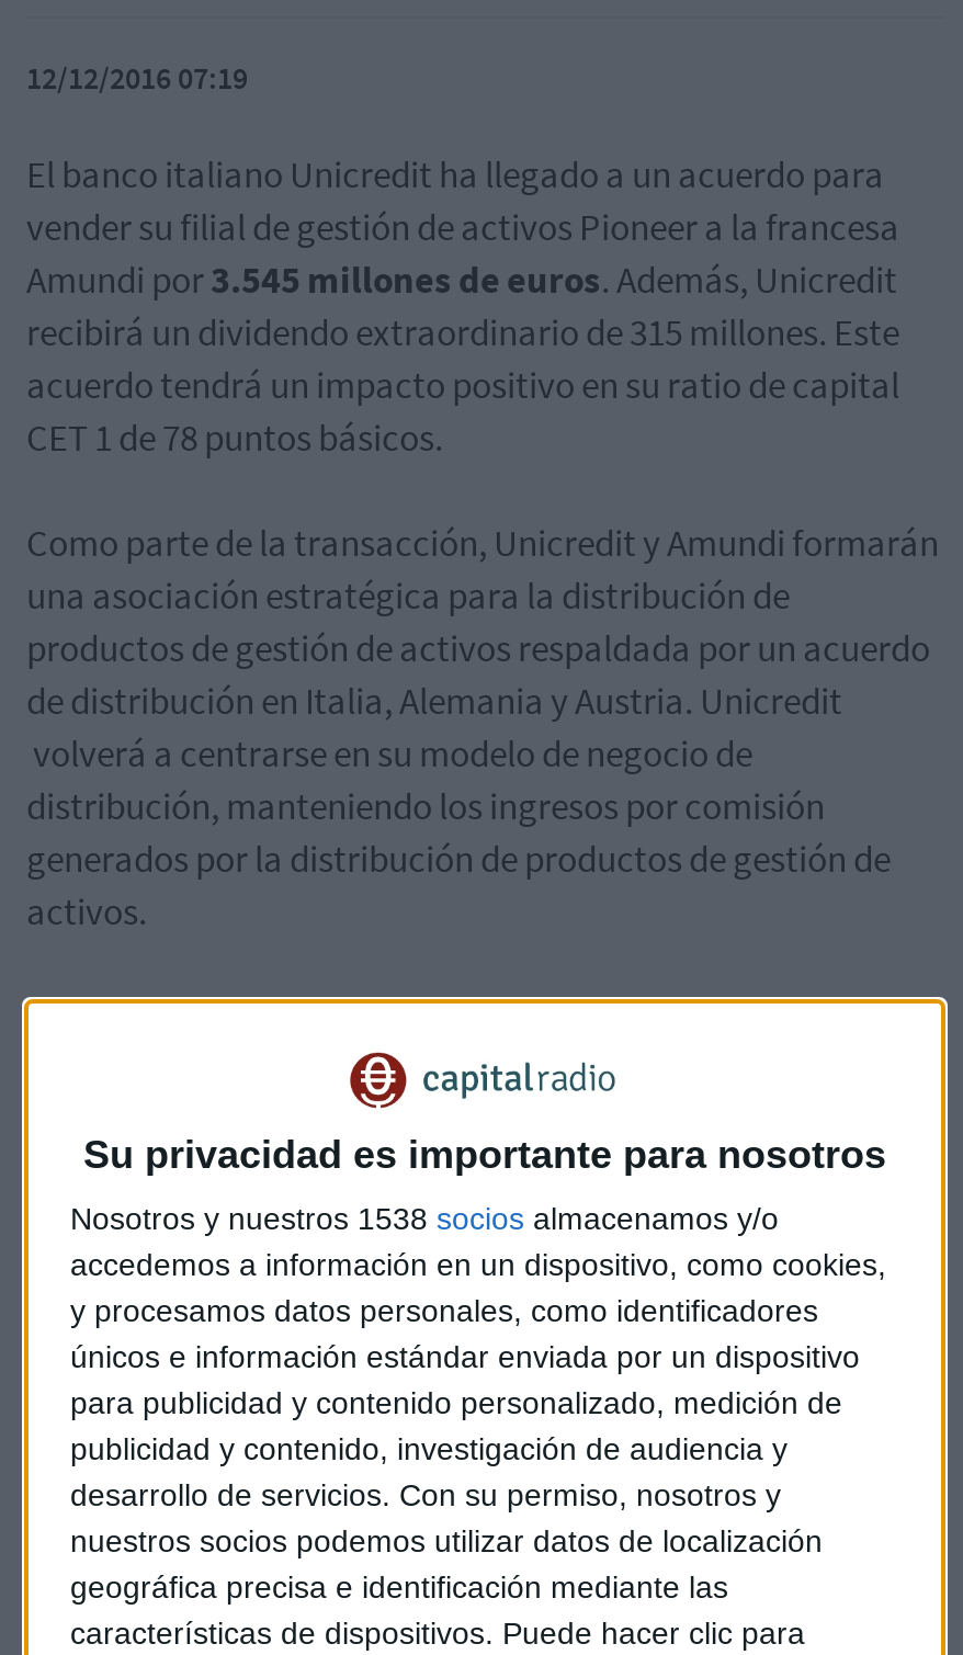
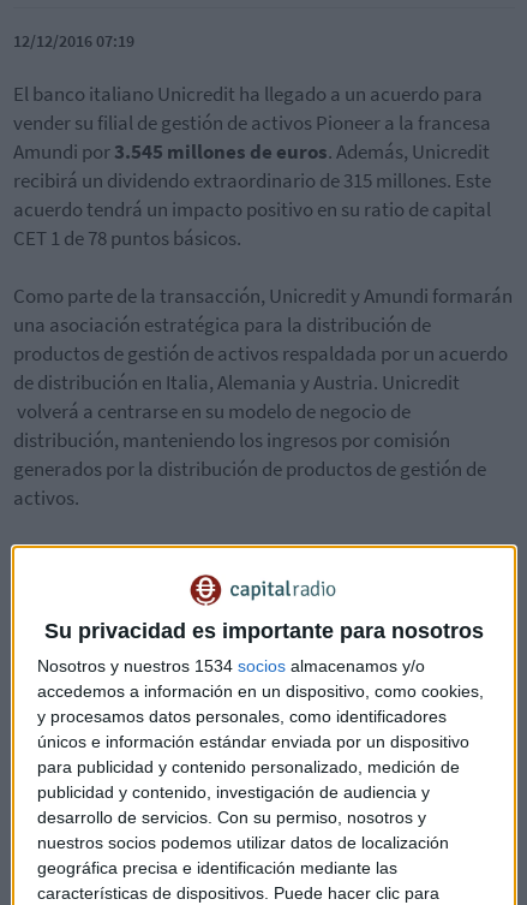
- Nosotros y nuestros 1538 socios almacenamos y/o
+ Nosotros y nuestros 1534 socios almacenamos y/o
